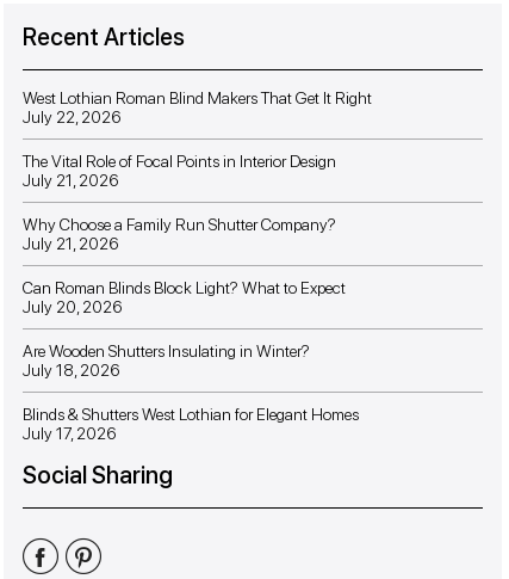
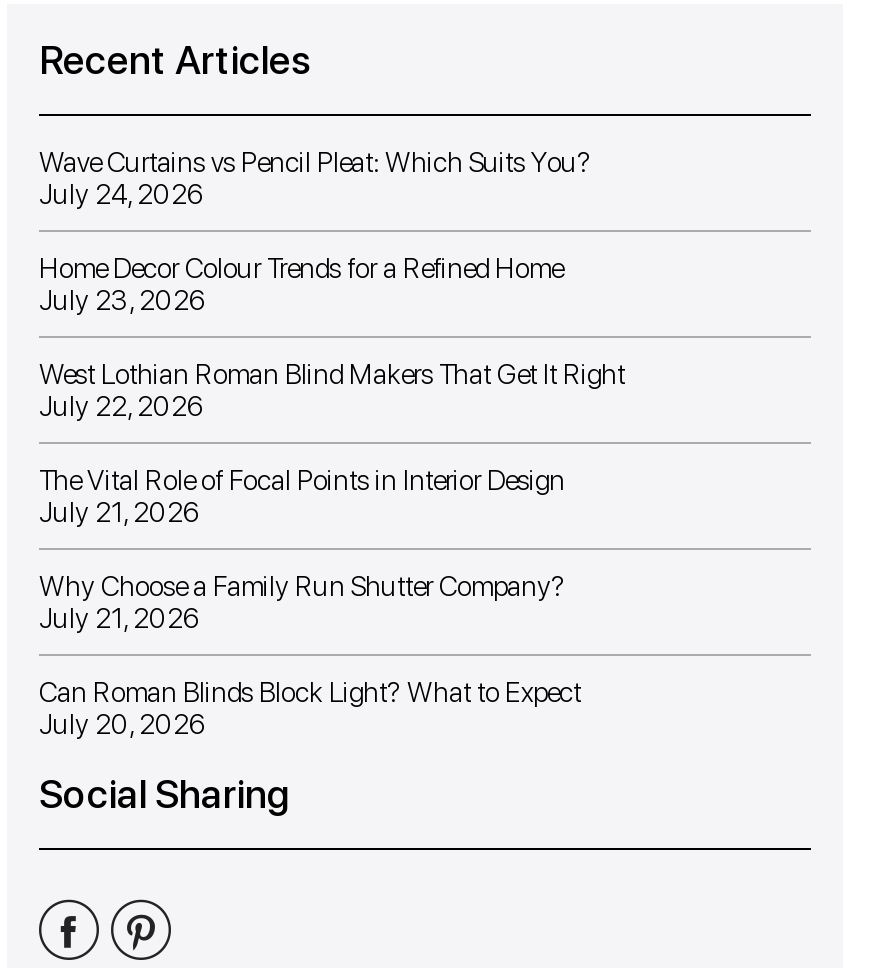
+ Wave Curtains vs Pencil Pleat: Which Suits You?
+ July 24, 2026
+ Home Decor Colour Trends for a Refined Home
+ July 23, 2026

moved down: West Lothian Roman Blind Makers That Get It Right | July 22, 2026 | The Vital Role of Focal Points in Interior Design | July 21, 2026 | Why Choose a Family Run Shutter Company? | July 21, 2026 | Can Roman Blinds Block Light? What to Expect | July 20, 2026

- Are Wooden Shutters Insulating in Winter?
- July 18, 2026
- Blinds & Shutters West Lothian for Elegant Homes
- July 17, 2026
